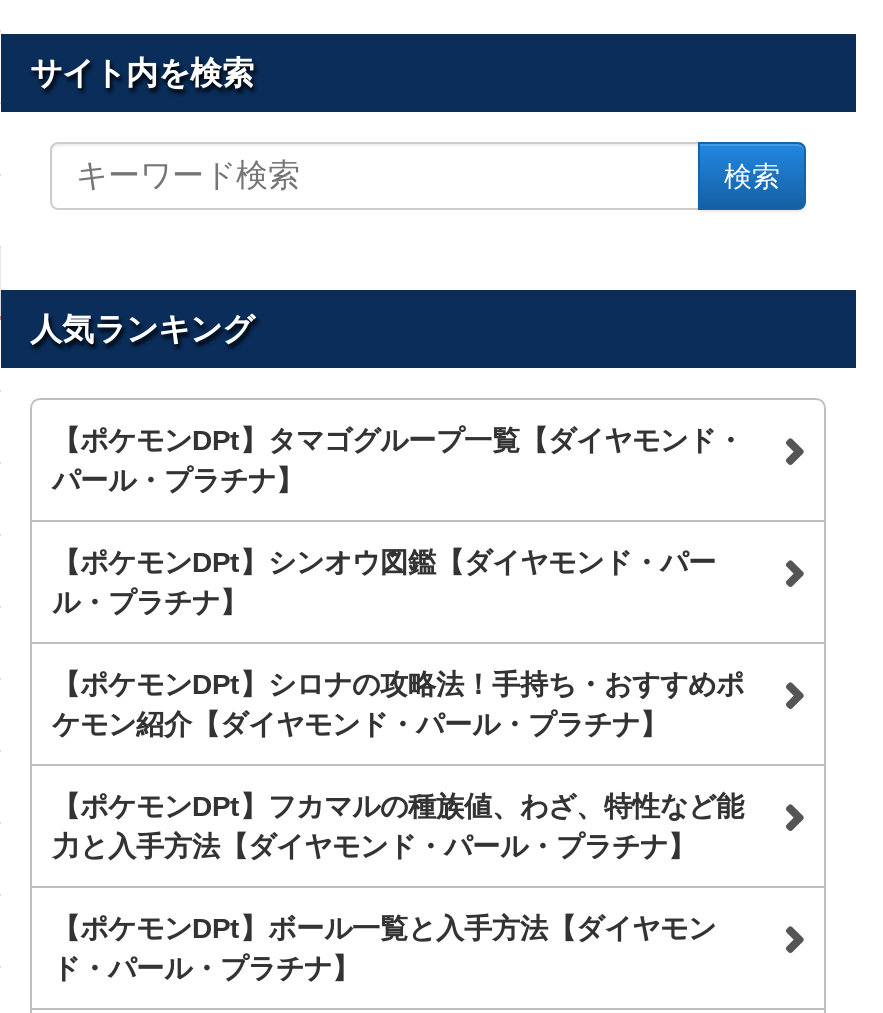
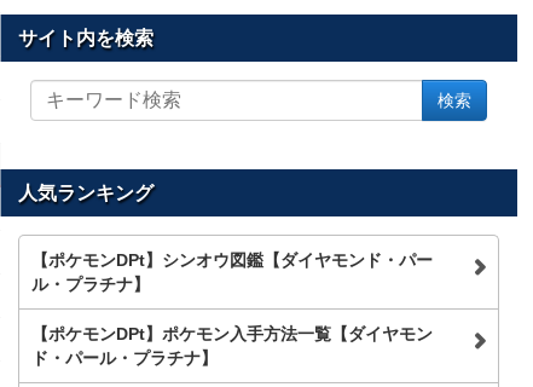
- 【ポケモンDPt】タマゴグループ一覧【ダイヤモンド・
- パール・プラチナ】

- 【ポケモンDPt】シロナの攻略法！手持ち・おすすめポ
- ケモン紹介【ダイヤモンド・パール・プラチナ】
- 【ポケモンDPt】フカマルの種族値、わざ、特性など能
- 力と入手方法【ダイヤモンド・パール・プラチナ】
- 【ポケモンDPt】ボール一覧と入手方法【ダイヤモン
+ 【ポケモンDPt】ポケモン入手方法一覧【ダイヤモン
